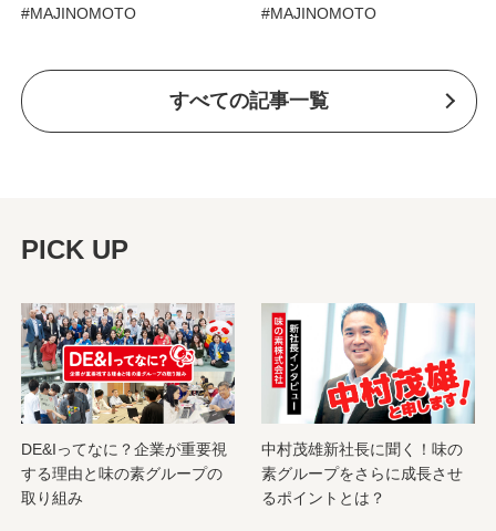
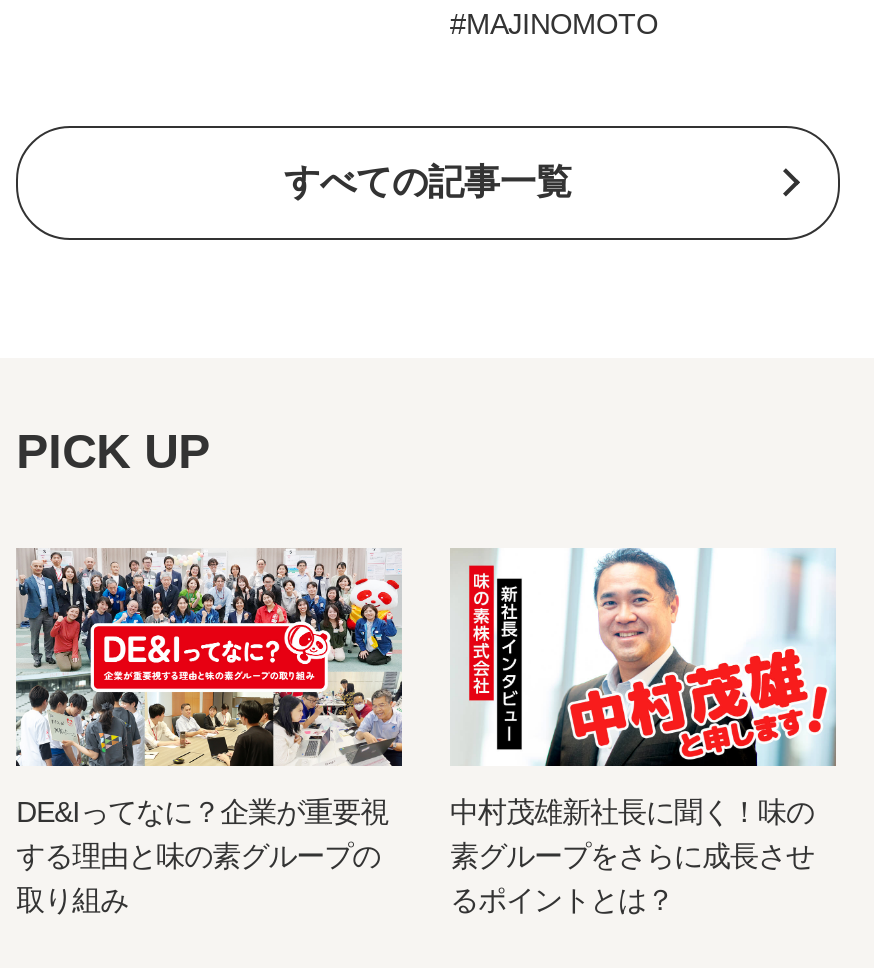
- #MAJINOMOTO
